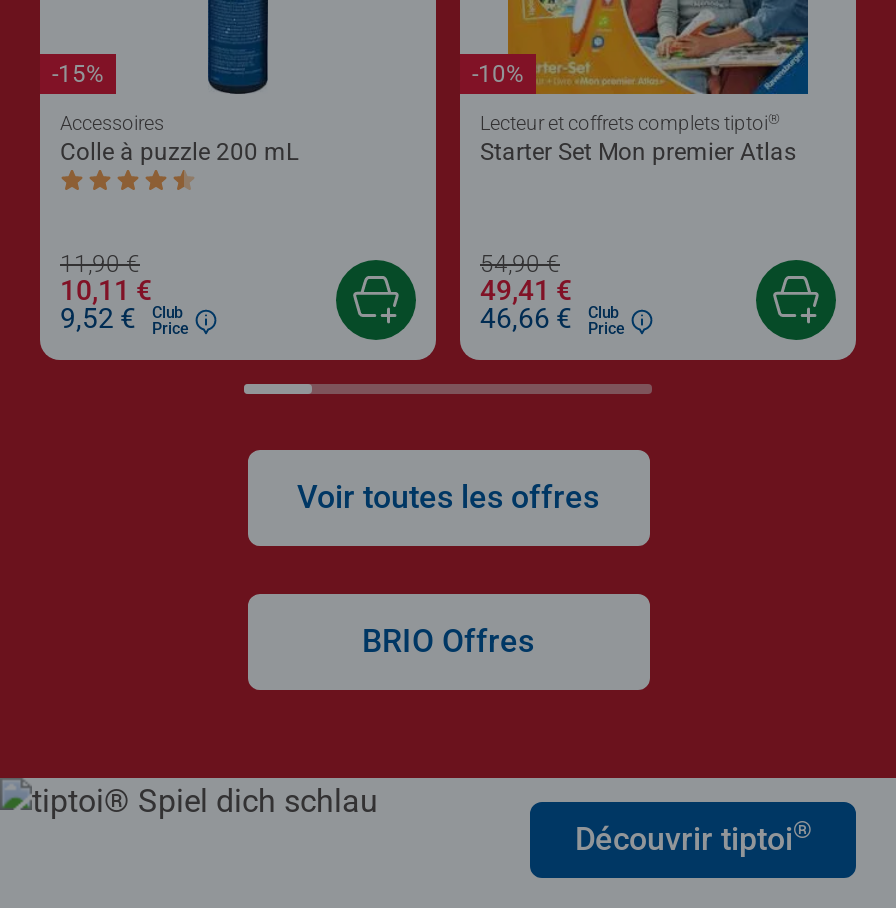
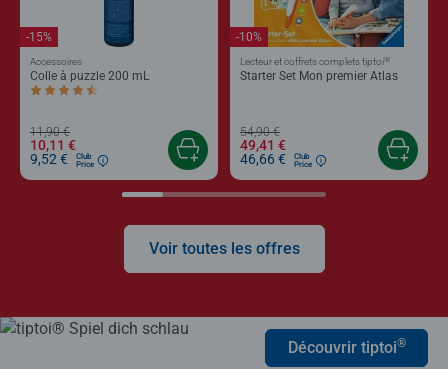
- BRIO Offres
